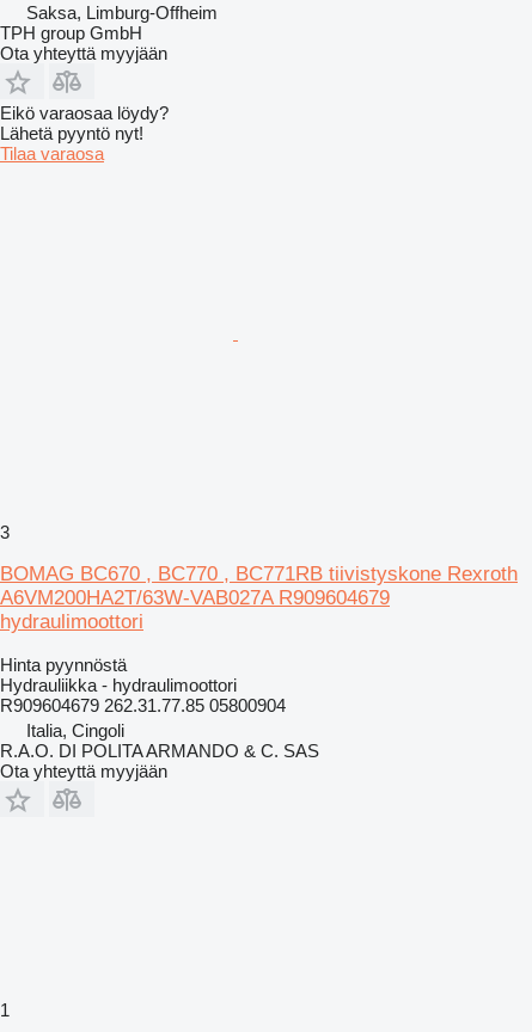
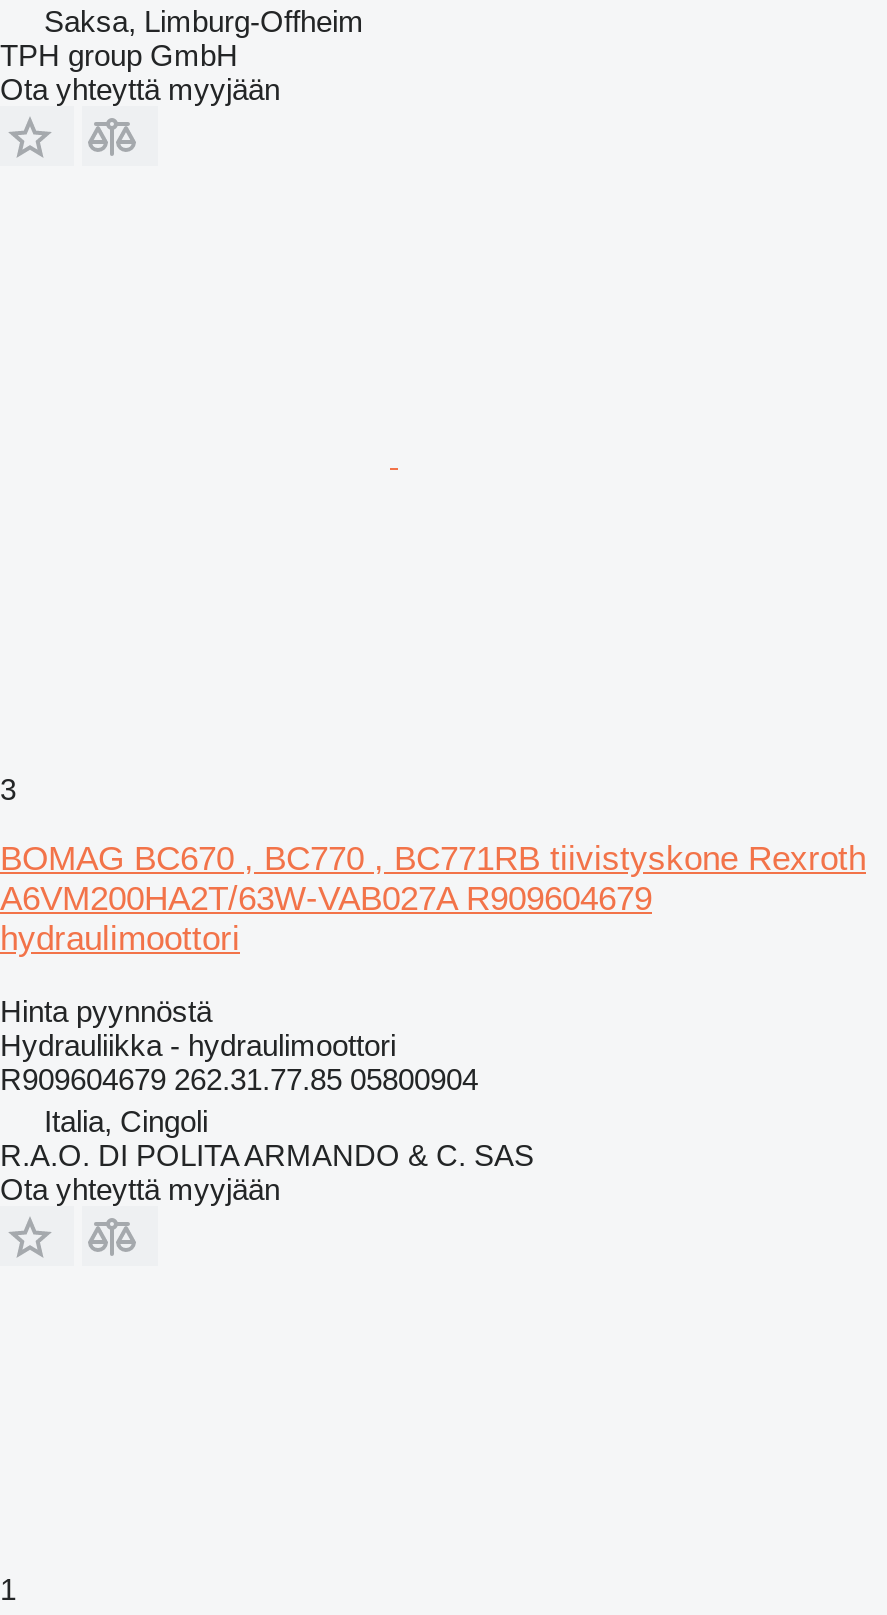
- Eikö varaosaa löydy?
- Lähetä pyyntö nyt!
- Tilaa varaosa
